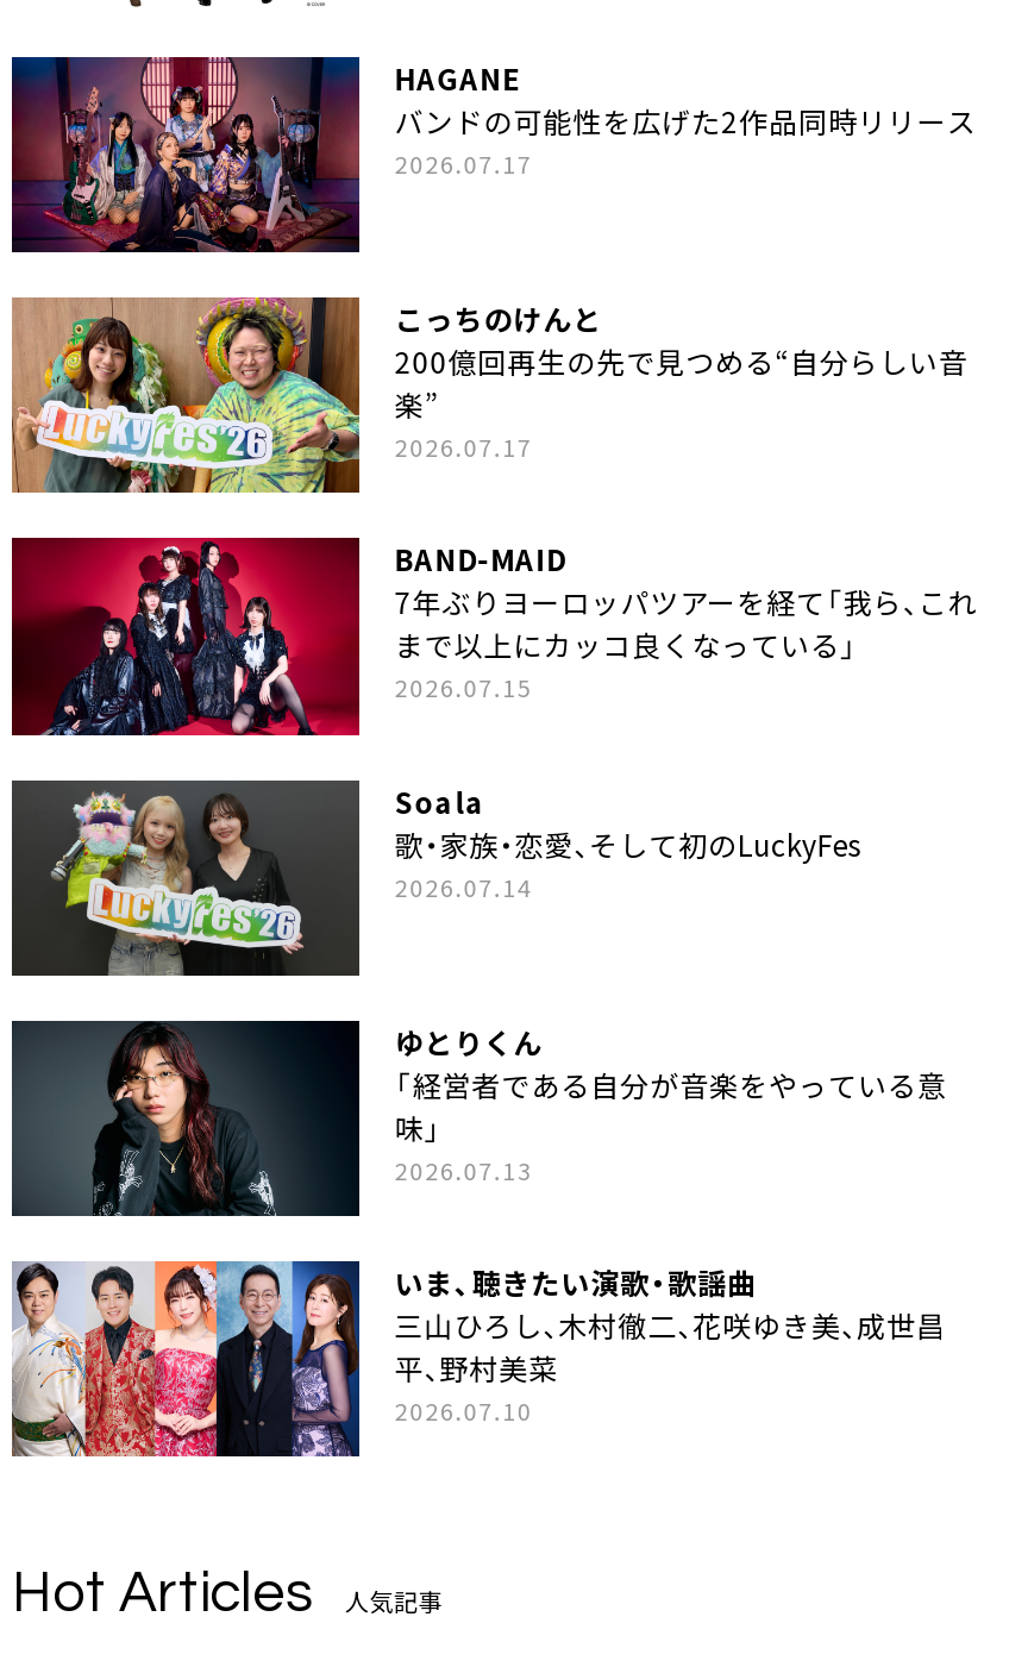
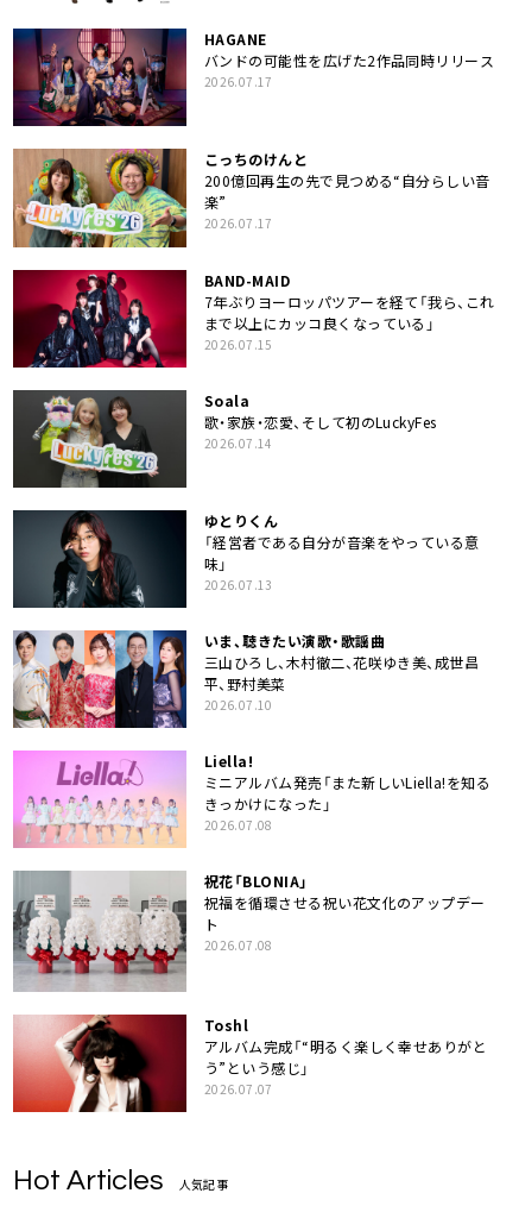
+ [image]
+ Liella!
+ ミニアルバム発売「また新しいLiella!を知る
+ きっかけになった」
+ 2026.07.08
+ 祝花「BLONIA」
+ 祝福を循環させる祝い花文化のアップデー
+ ト
+ 2026.07.08

+ [image]

+ [image]
+ Toshl
+ アルバム完成「“明るく楽しく幸せありがと
+ う”という感じ」
+ 2026.07.07
